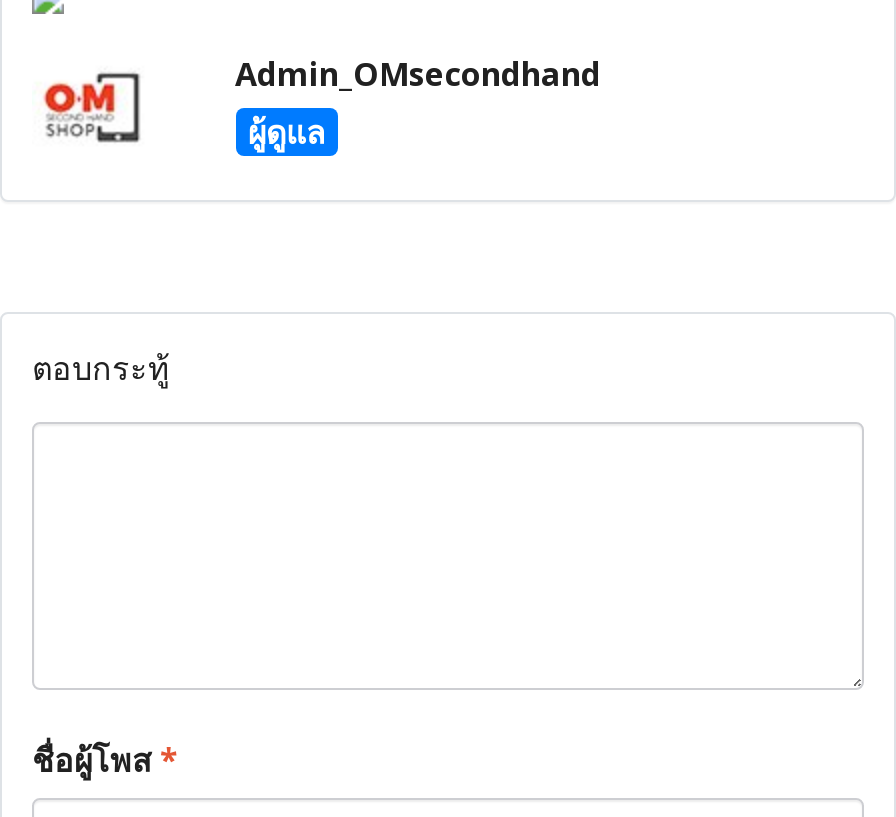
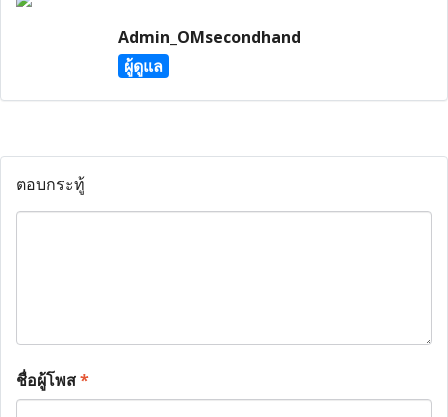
- [image]
